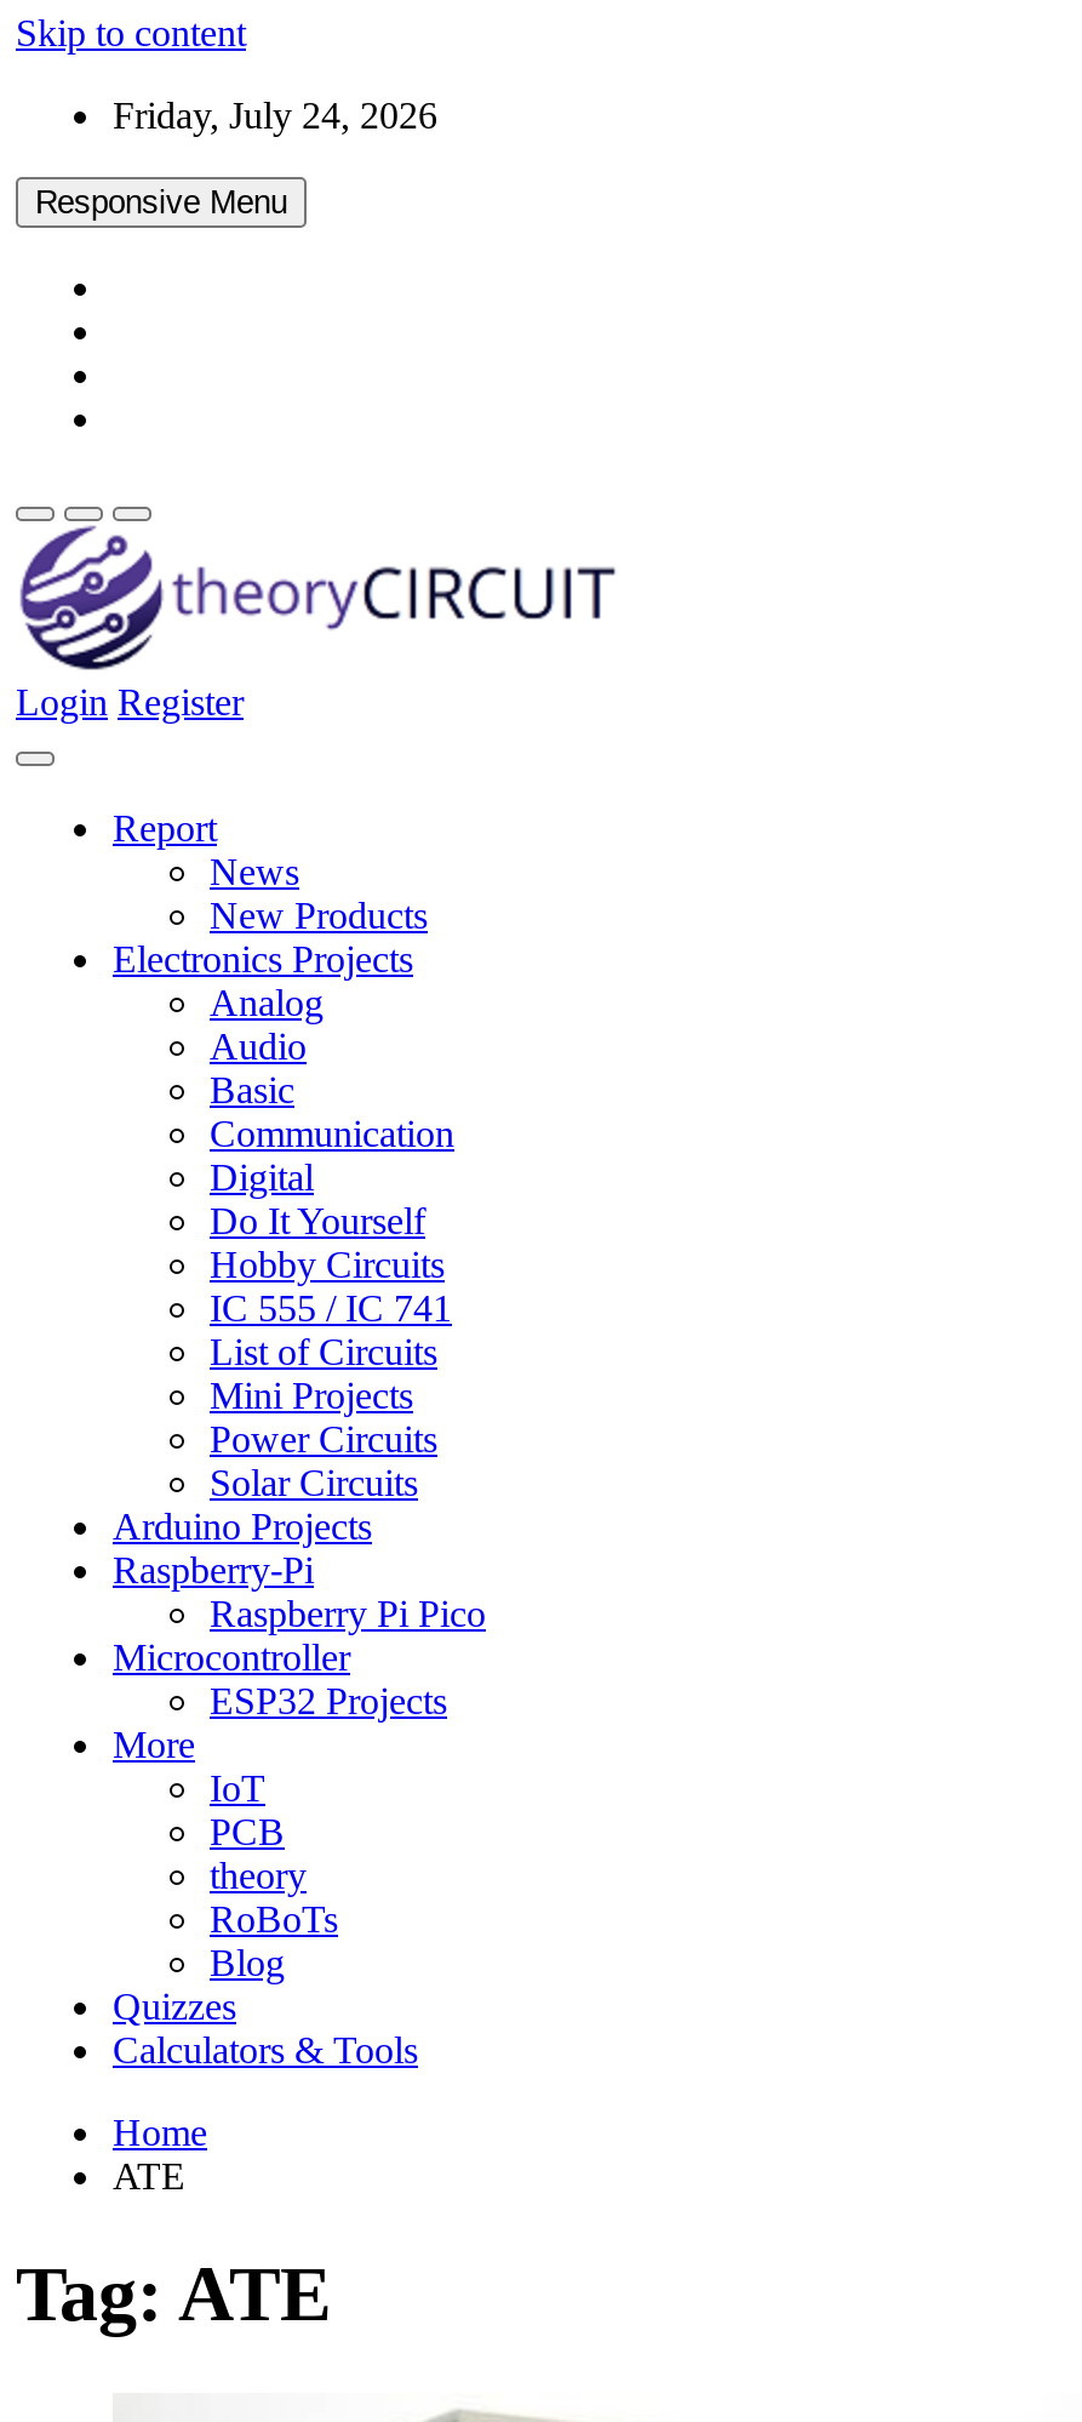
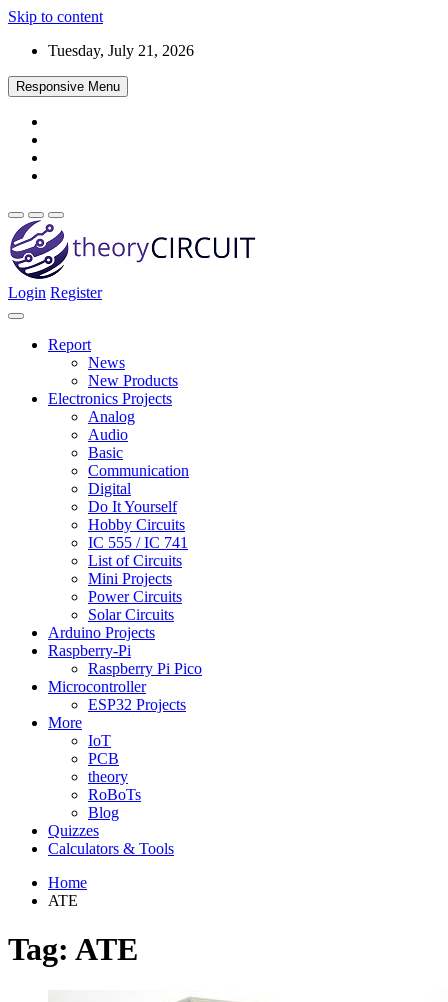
- Friday, July 24, 2026
+ Tuesday, July 21, 2026
